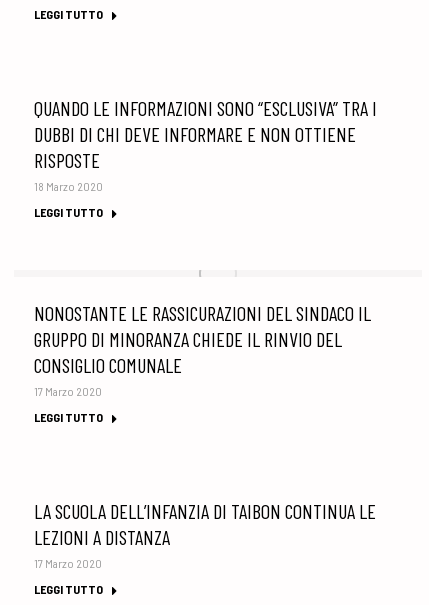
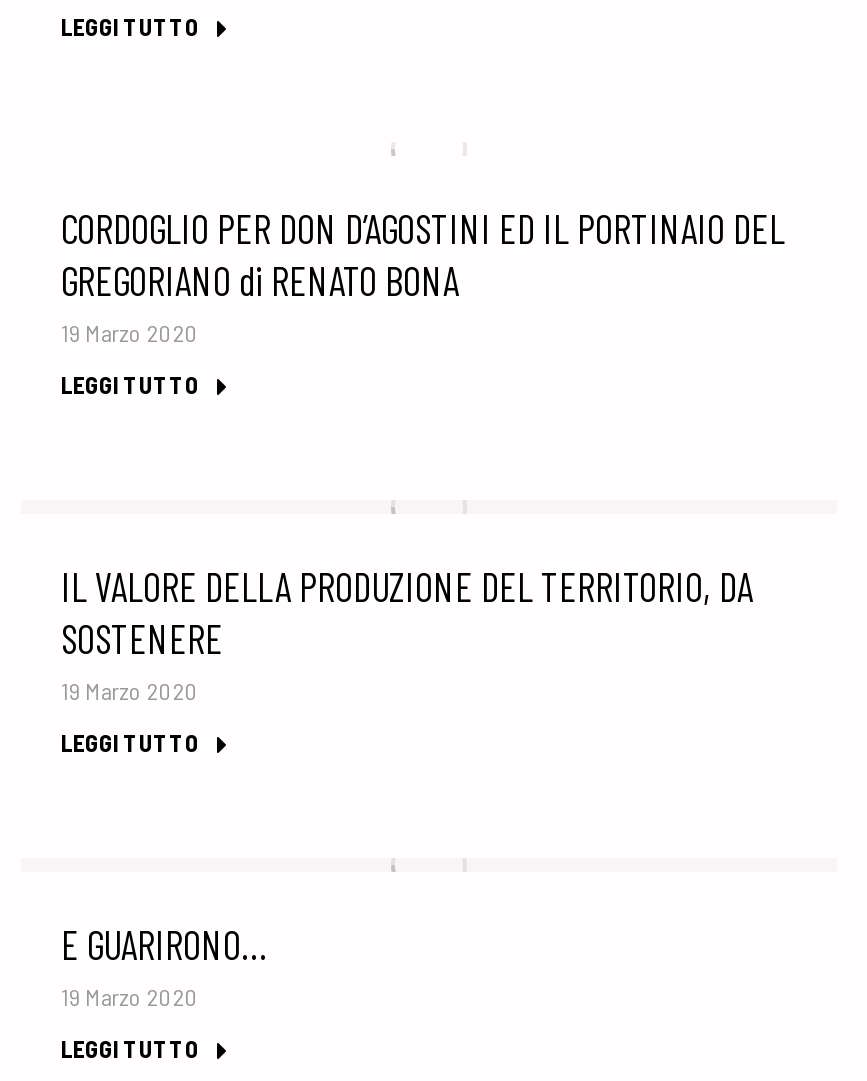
- QUANDO LE INFORMAZIONI SONO “ESCLUSIVA” TRA I
- DUBBI DI CHI DEVE INFORMARE E NON OTTIENE
- RISPOSTE
- 18 Marzo 2020
+ CORDOGLIO PER DON D’AGOSTINI ED IL PORTINAIO DEL
+ GREGORIANO di RENATO BONA
+ 19 Marzo 2020

- NONOSTANTE LE RASSICURAZIONI DEL SINDACO IL
- GRUPPO DI MINORANZA CHIEDE IL RINVIO DEL
- CONSIGLIO COMUNALE
- 17 Marzo 2020
+ IL VALORE DELLA PRODUZIONE DEL TERRITORIO, DA
+ SOSTENERE
+ 19 Marzo 2020

- LA SCUOLA DELL’INFANZIA DI TAIBON CONTINUA LE
- LEZIONI A DISTANZA
- 17 Marzo 2020
+ E GUARIRONO…
+ 19 Marzo 2020
